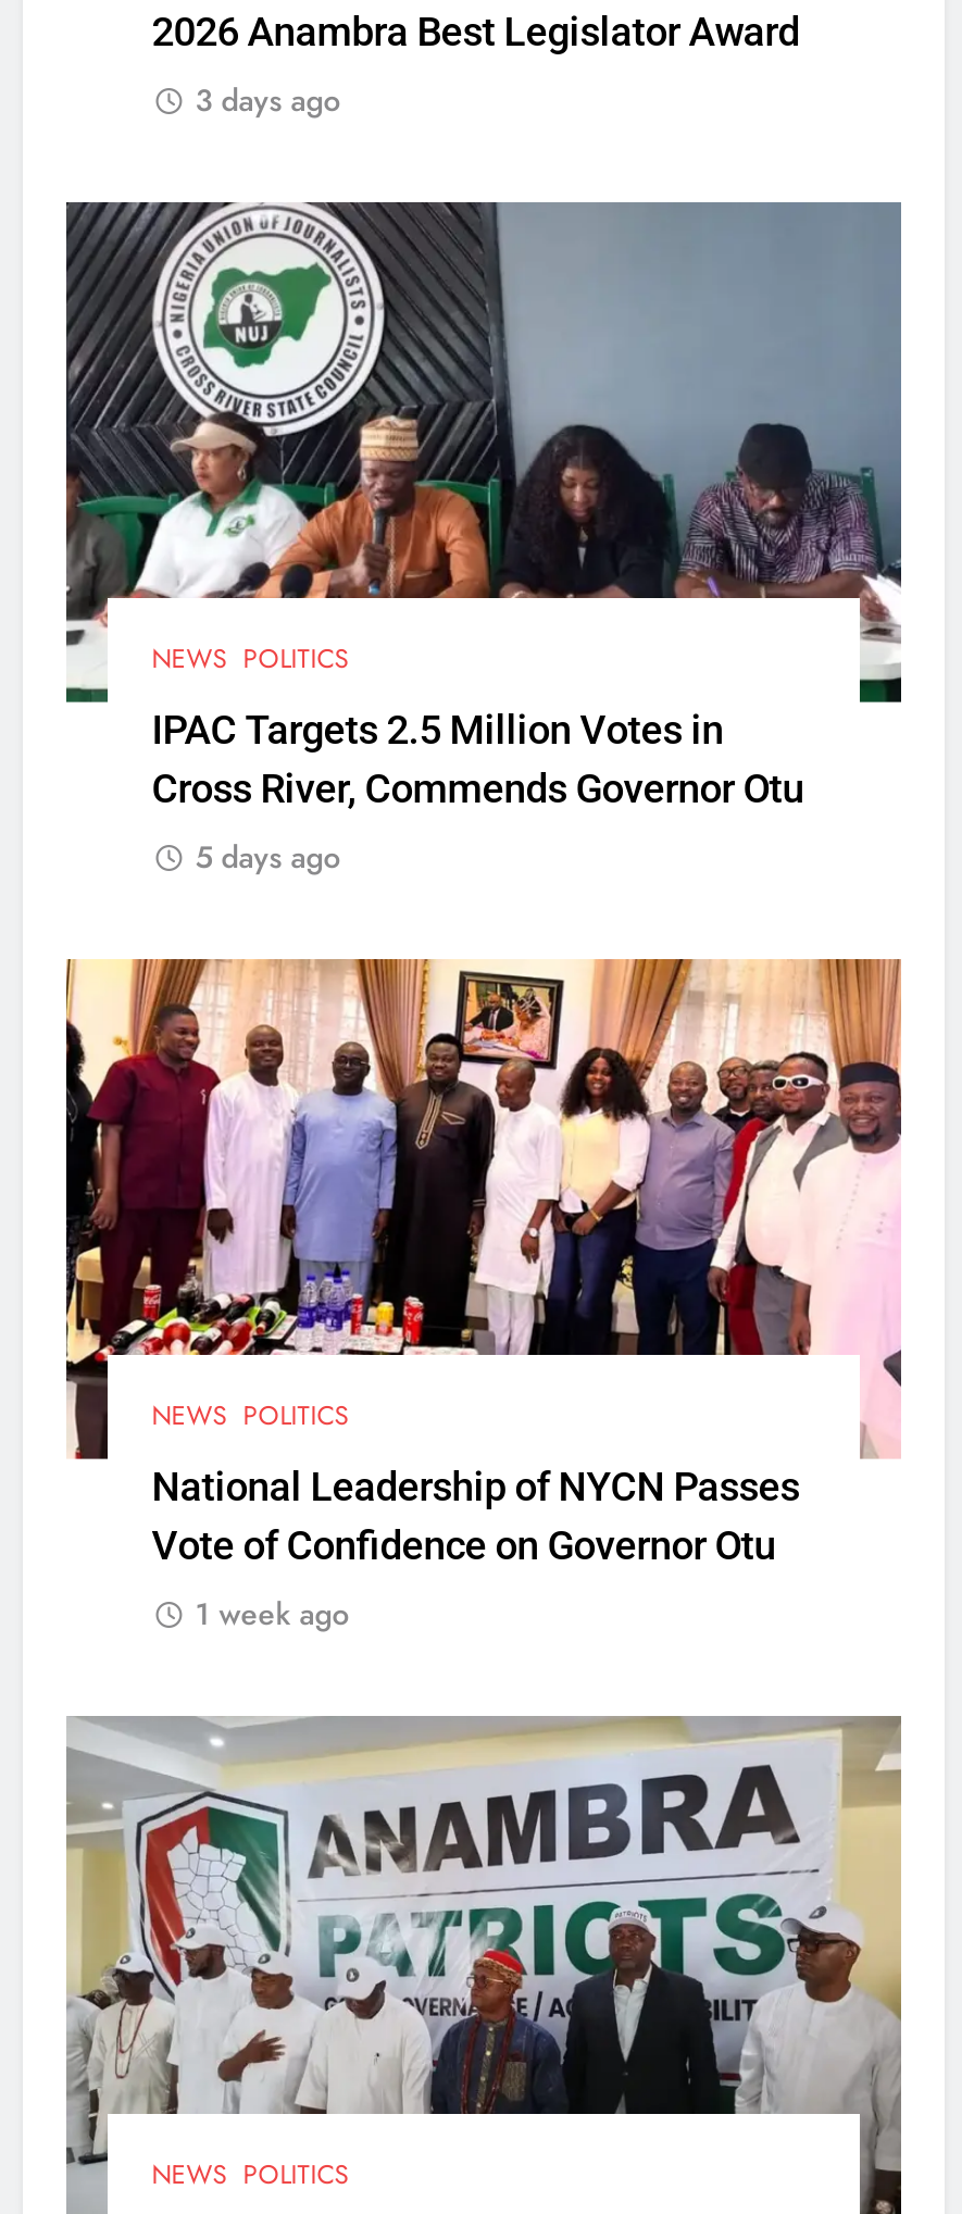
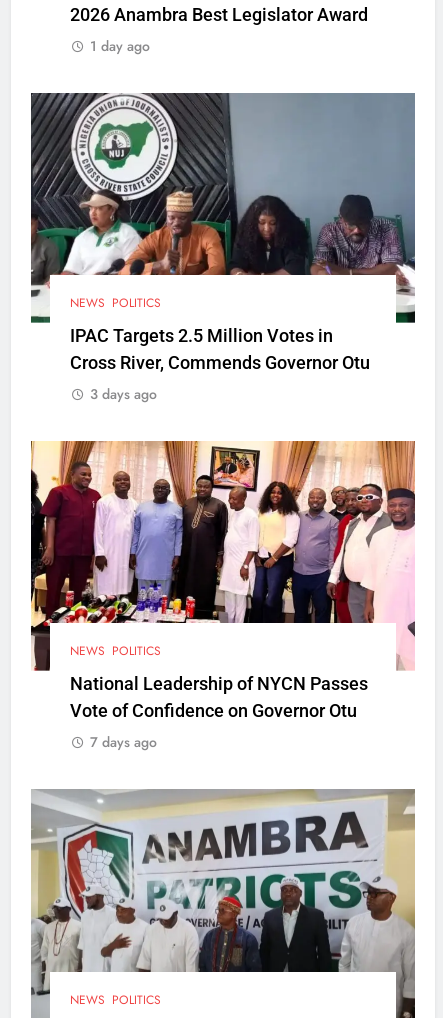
- 3 days ago
+ 1 day ago

- 5 days ago
+ 3 days ago

- 1 week ago
+ 7 days ago
